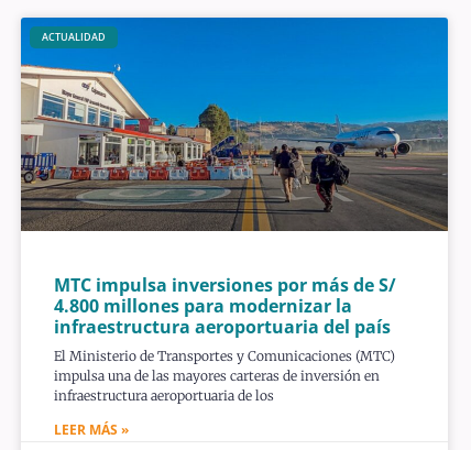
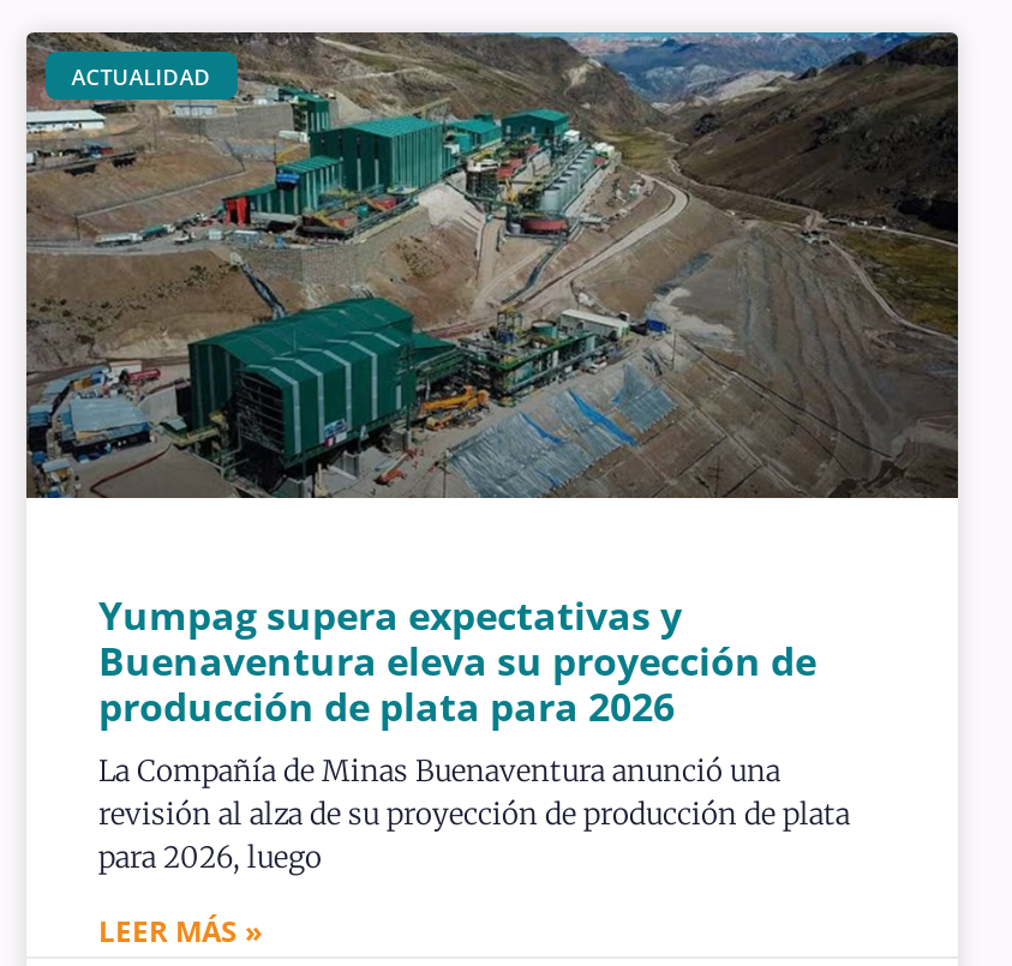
- [image]
- MTC impulsa inversiones por más de S/
- 4.800 millones para modernizar la
- infraestructura aeroportuaria del país
- El Ministerio de Transportes y Comunicaciones (MTC)
- impulsa una de las mayores carteras de inversión en
- infraestructura aeroportuaria de los
+ [image]
+ Yumpag supera expectativas y
+ Buenaventura eleva su proyección de
+ producción de plata para 2026
+ La Compañía de Minas Buenaventura anunció una
+ revisión al alza de su proyección de producción de plata
+ para 2026, luego
